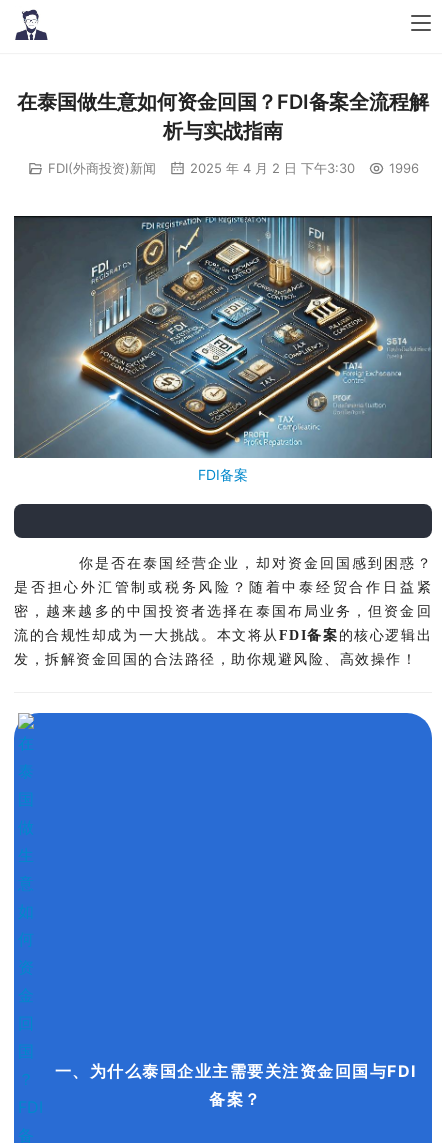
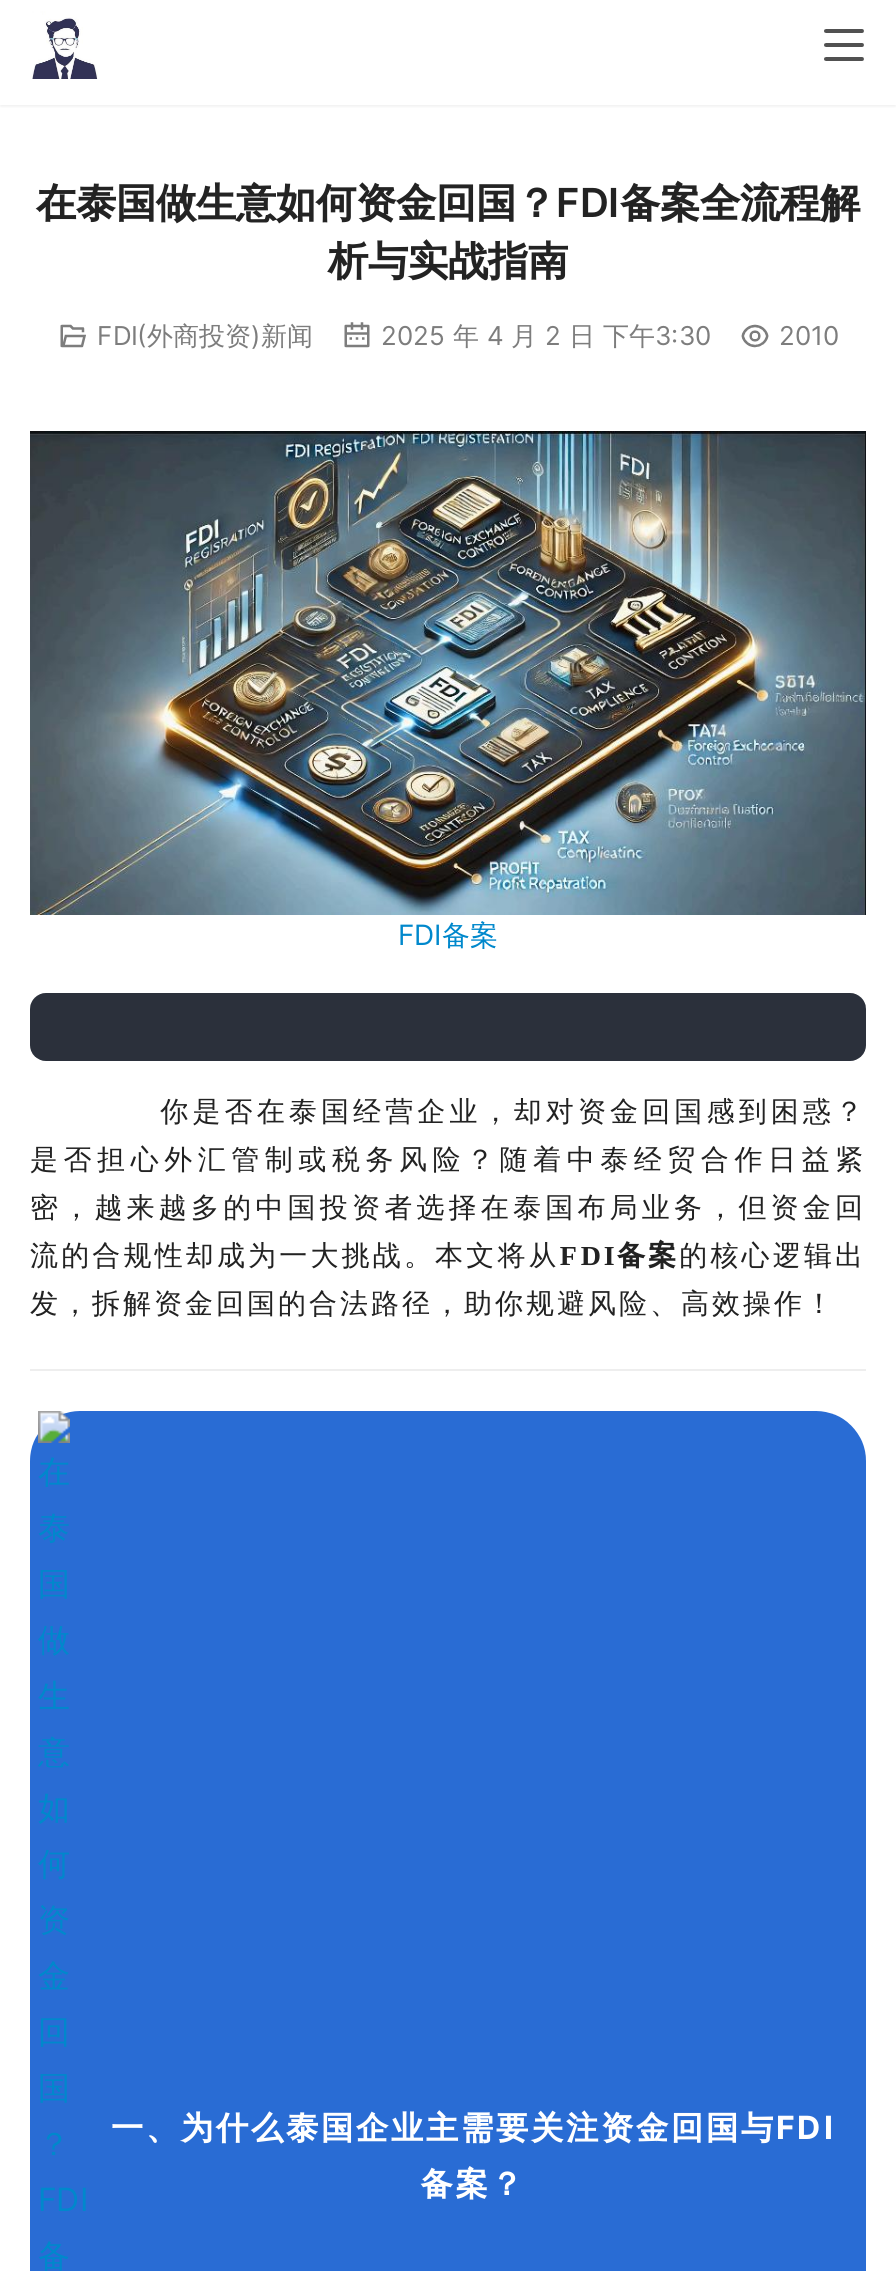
- FDI(外商投资)新闻 2025 年 4 月 2 日 下午3:30 1996
+ FDI(外商投资)新闻 2025 年 4 月 2 日 下午3:30 2010
